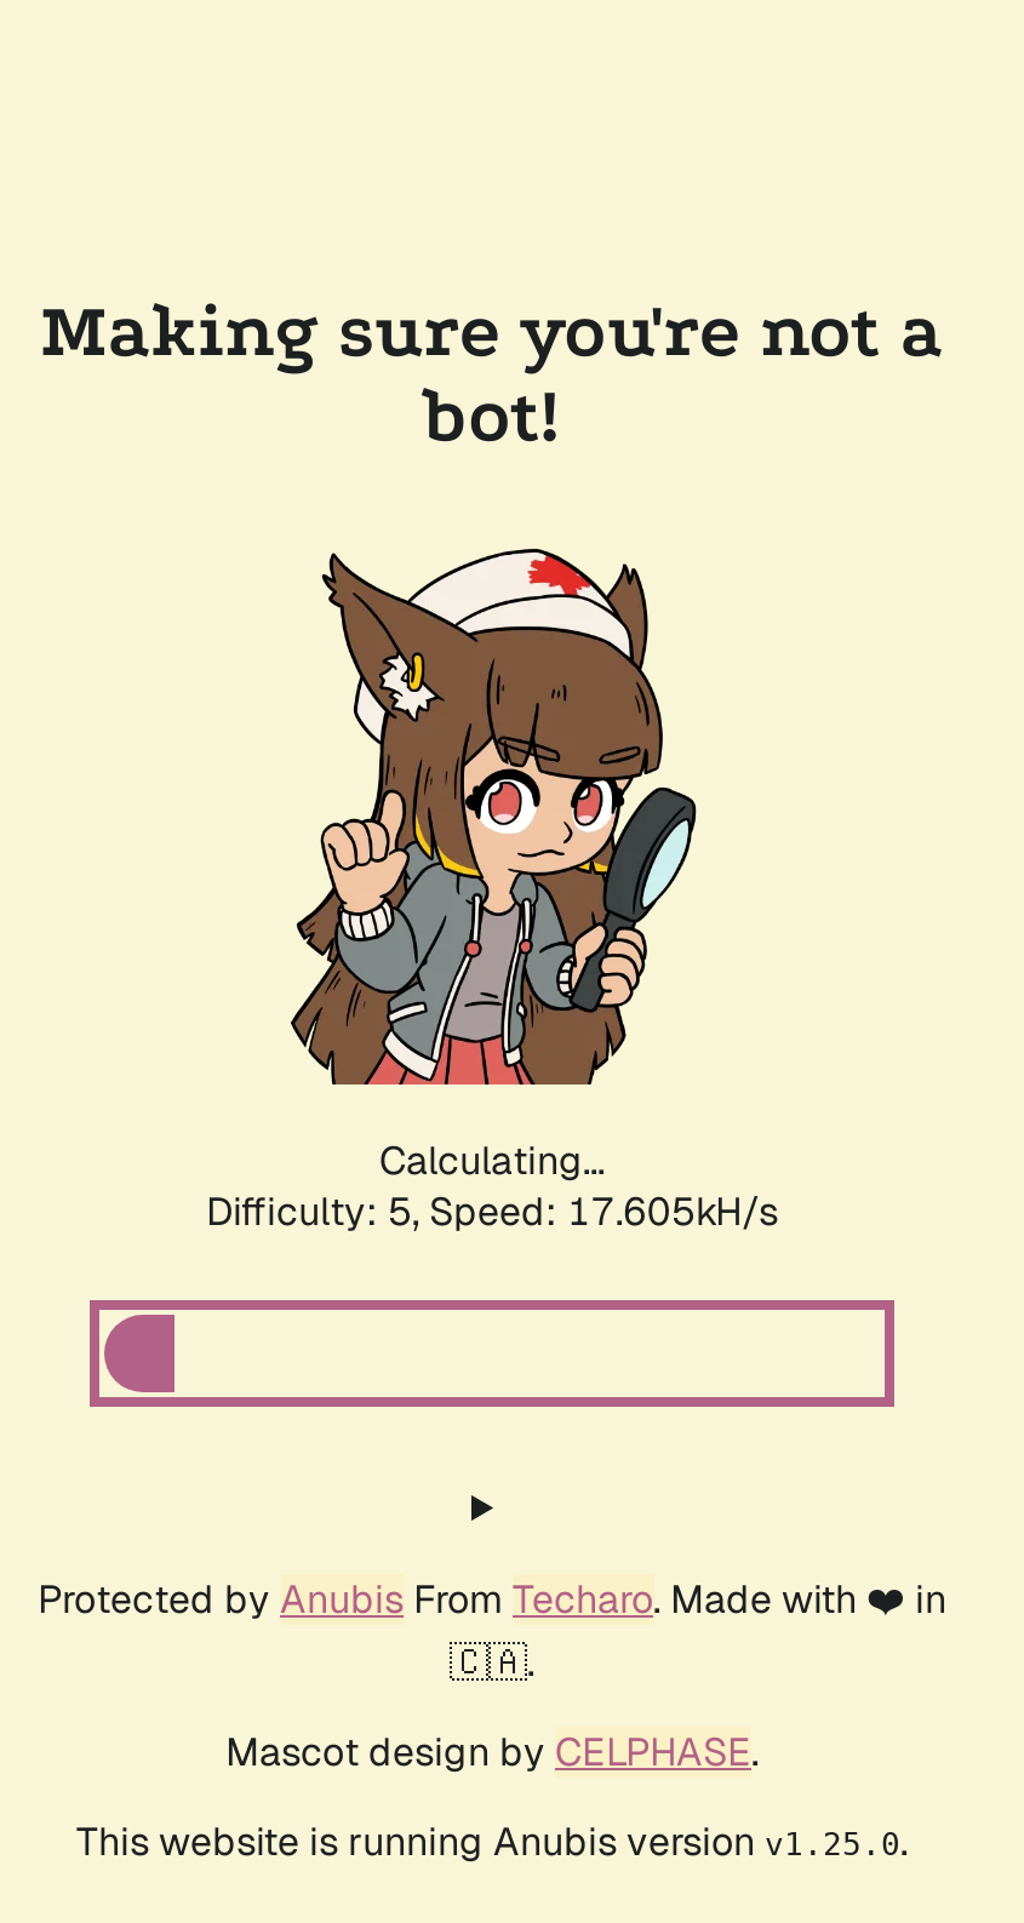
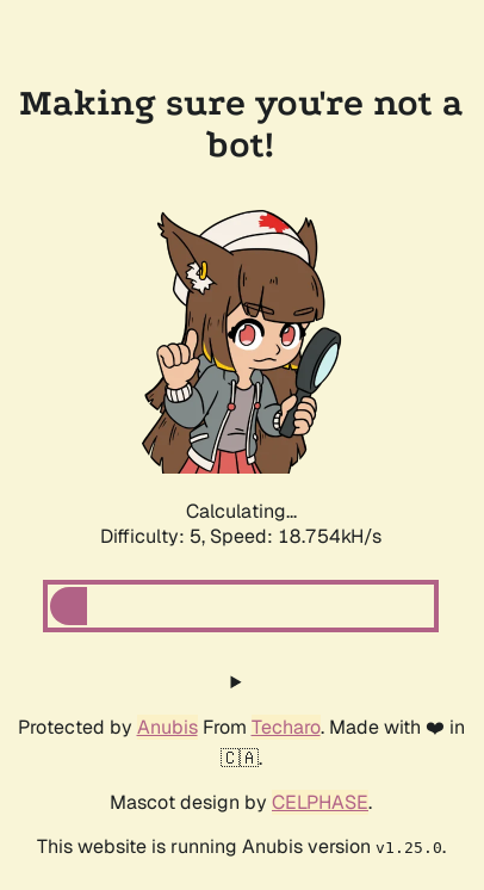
- Difficulty: 5, Speed: 17.605kH/s
+ Difficulty: 5, Speed: 18.754kH/s
